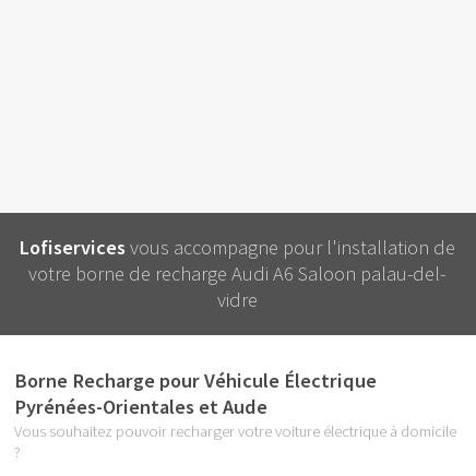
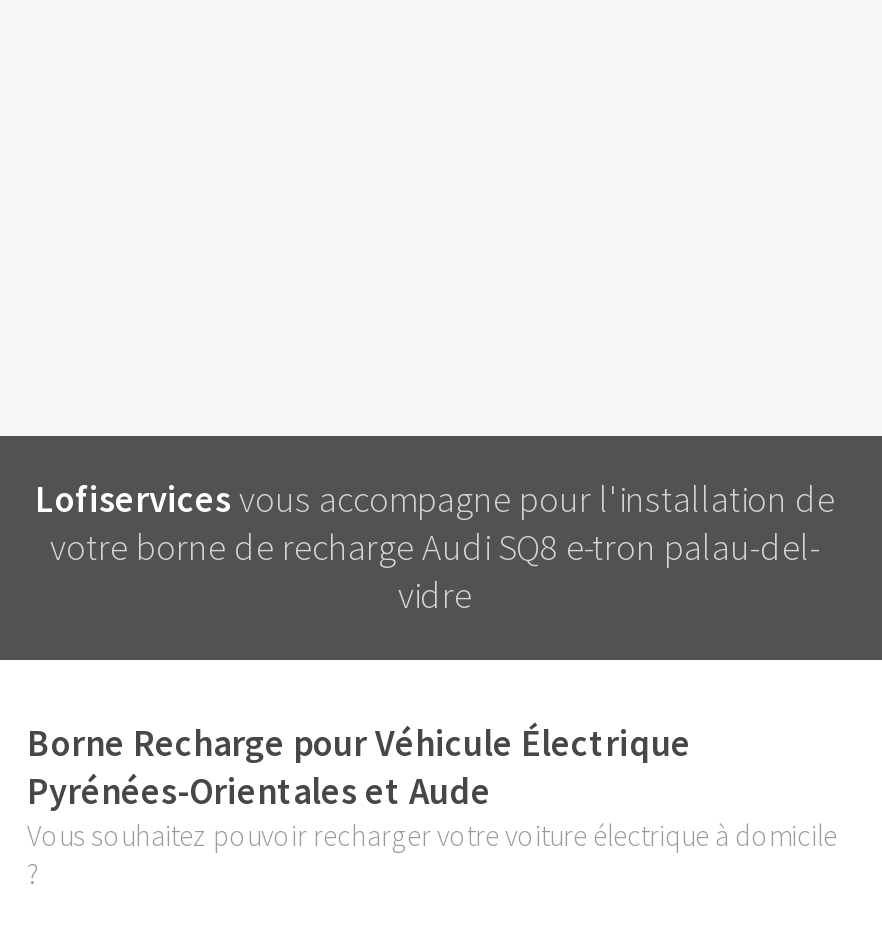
- votre borne de recharge Audi A6 Saloon palau-del-
+ votre borne de recharge Audi SQ8 e-tron palau-del-
